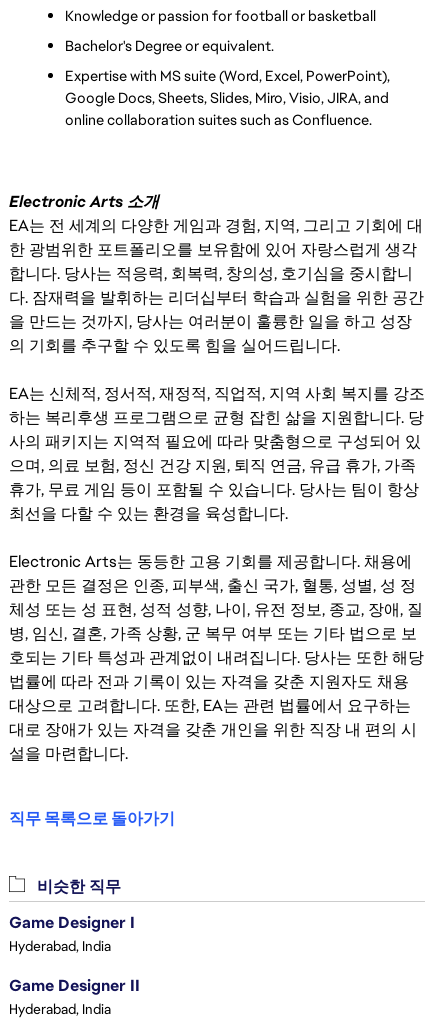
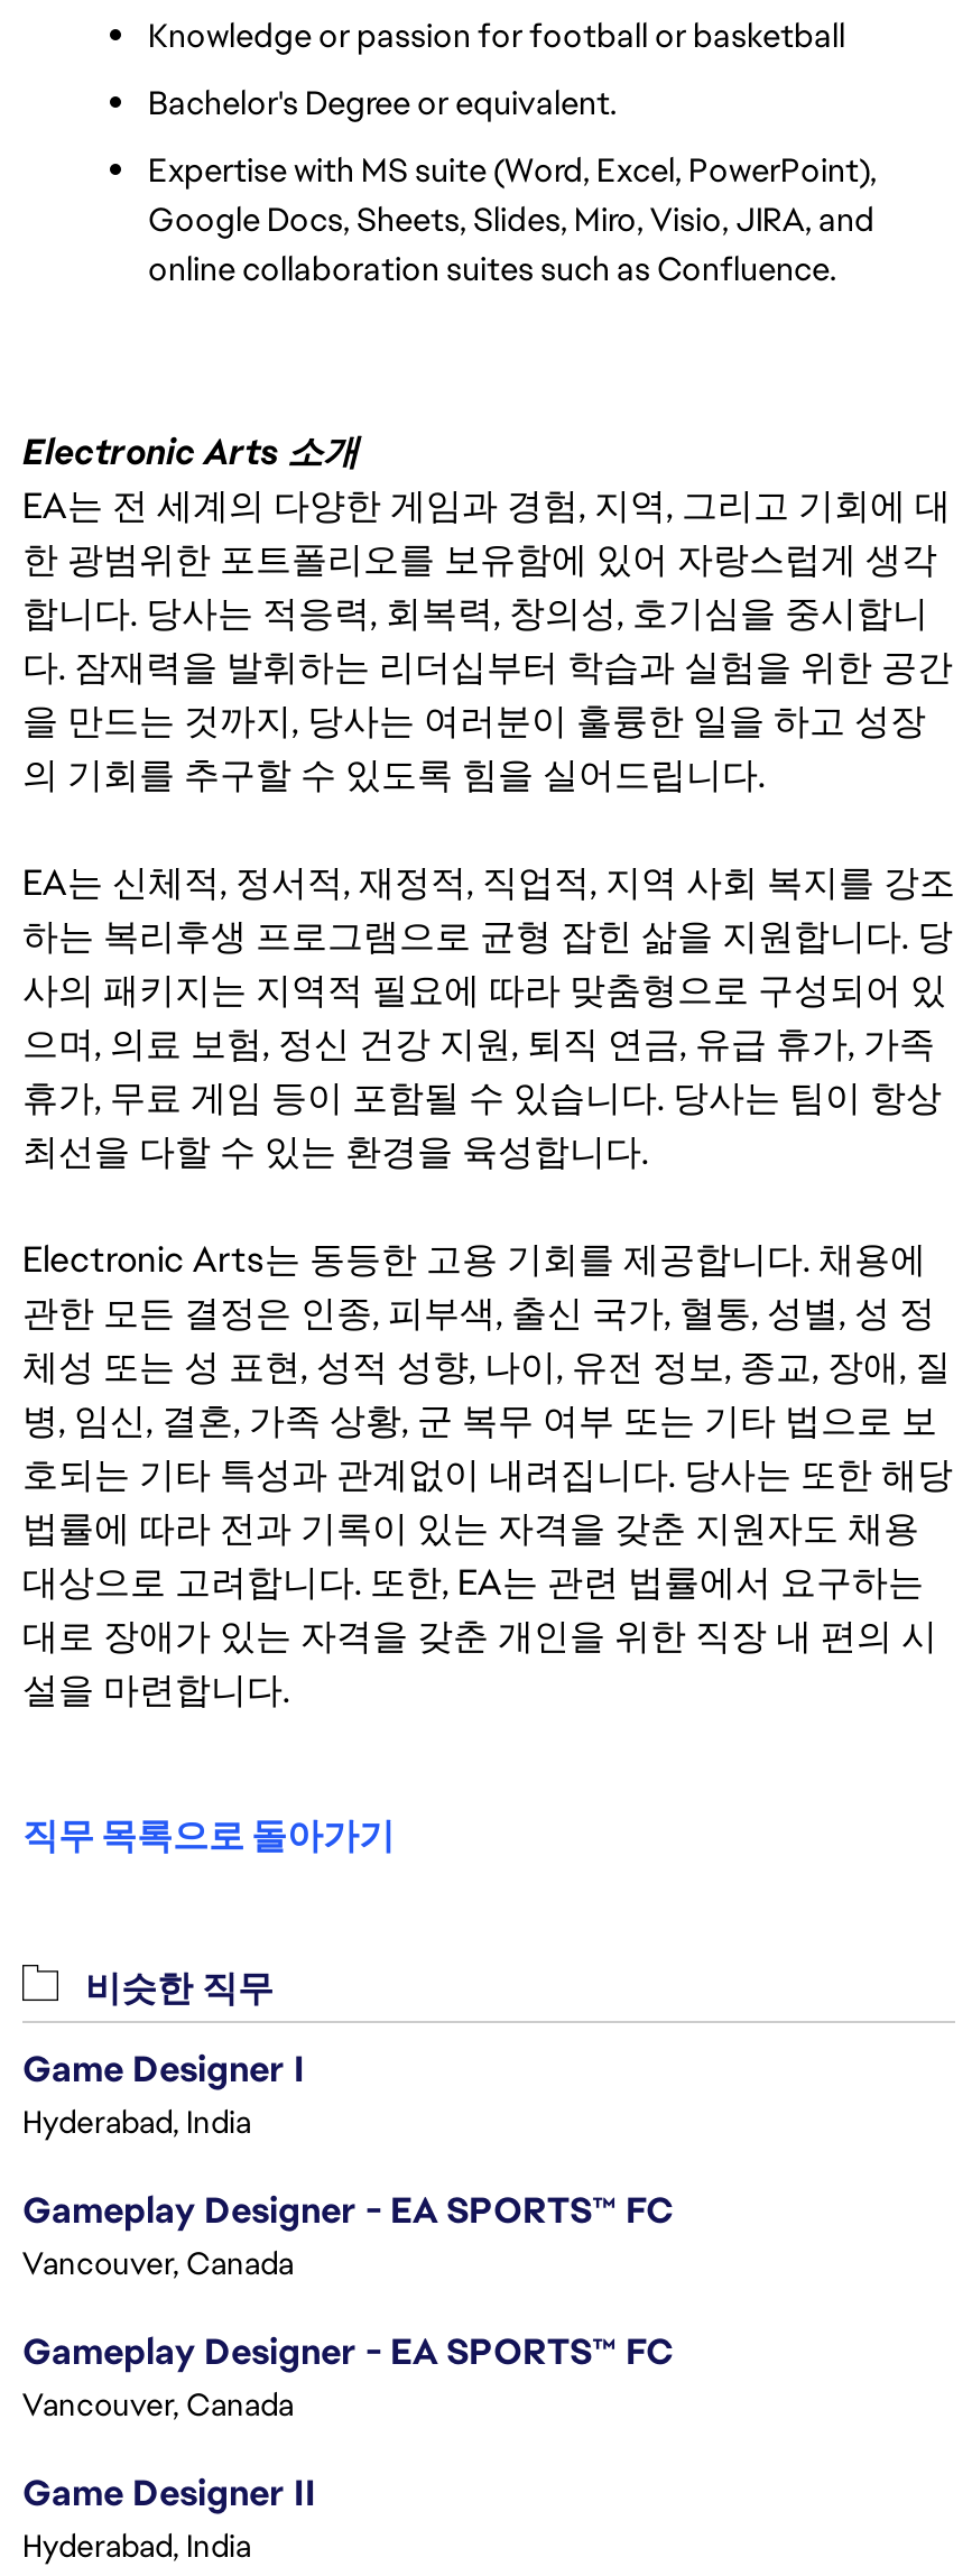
+ Gameplay Designer - EA SPORTS™ FC
+ Vancouver, Canada
+ Gameplay Designer - EA SPORTS™ FC
+ Vancouver, Canada
